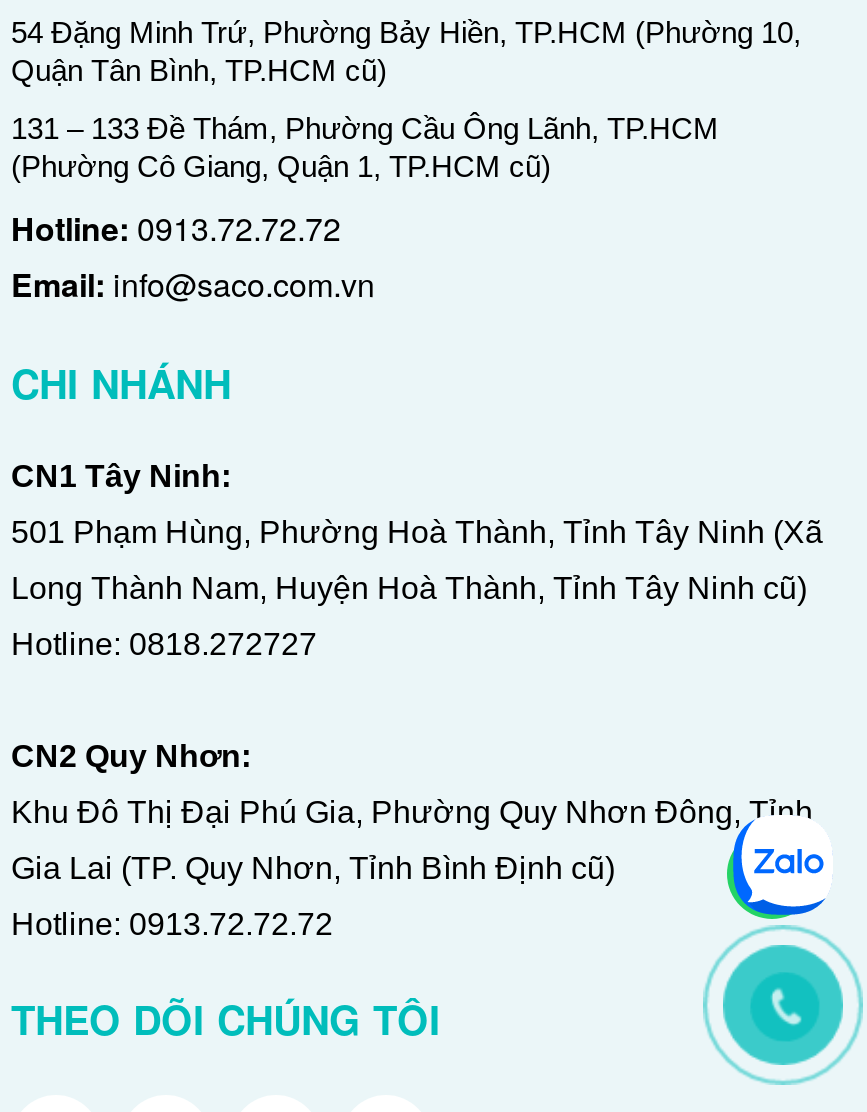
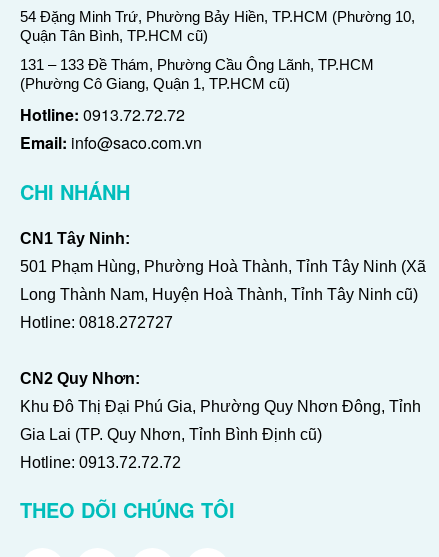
- [image]
